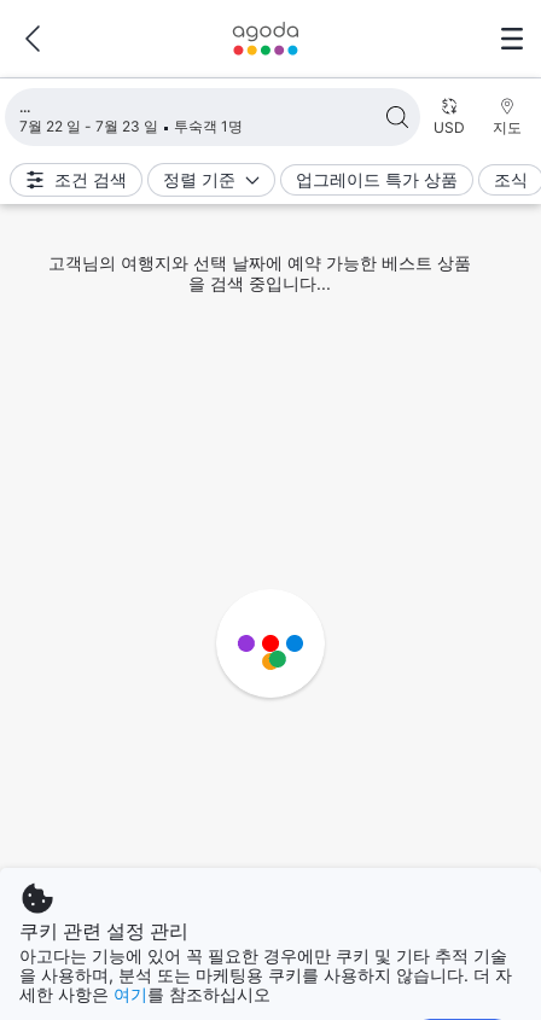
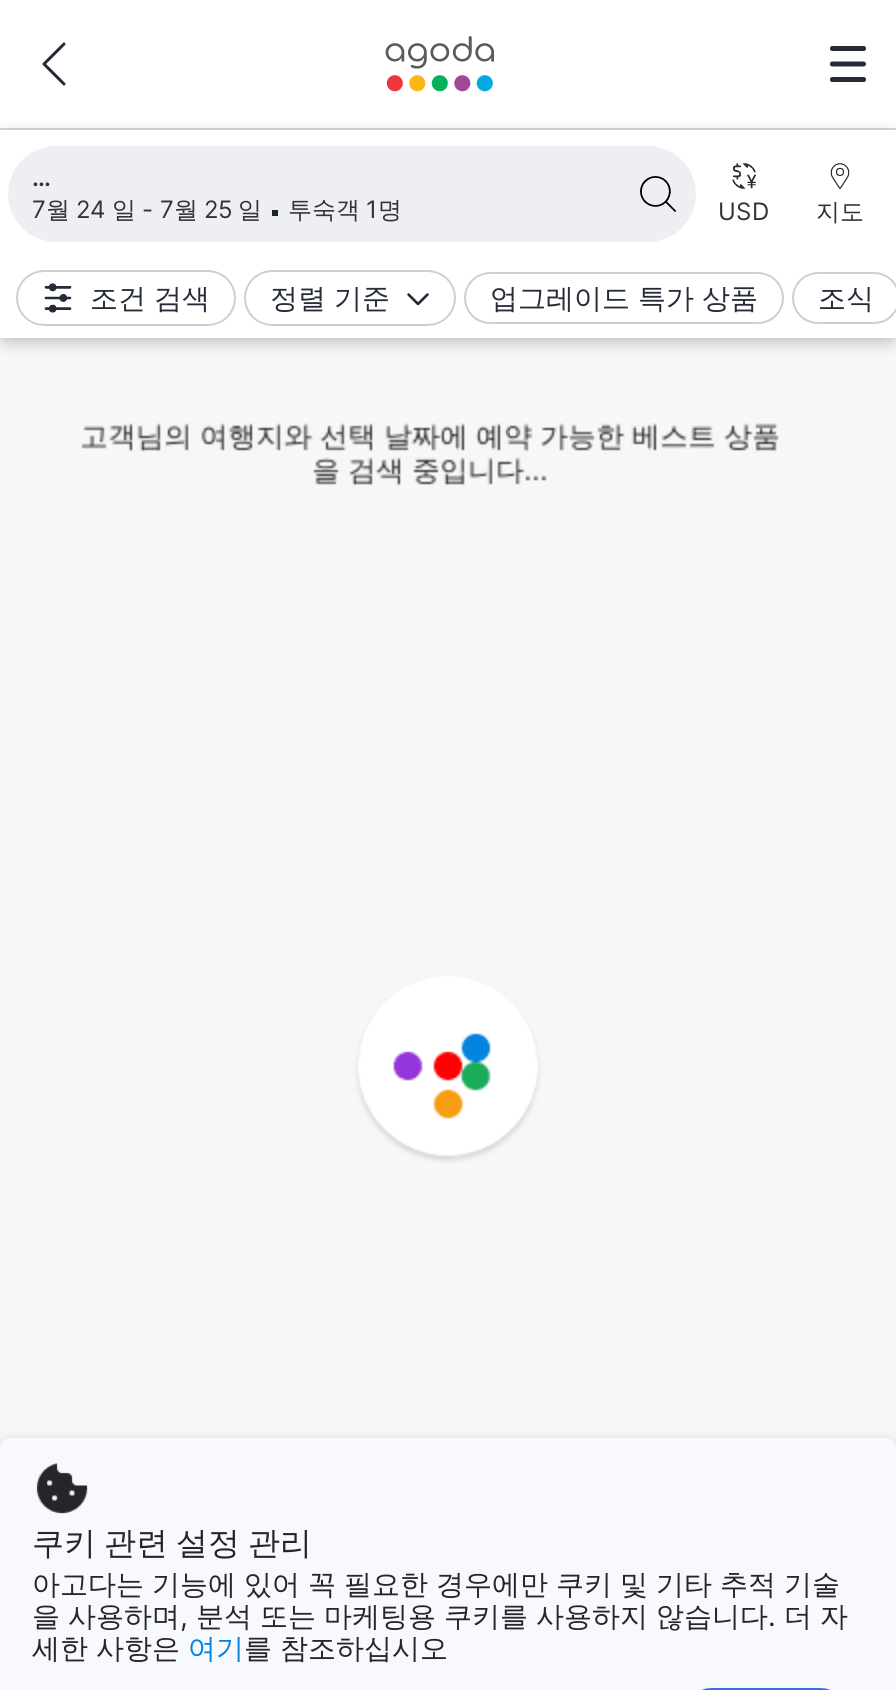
- 7월 22 일 - 7월 23 일 투숙객 1명
+ 7월 24 일 - 7월 25 일 투숙객 1명

- [image]
+ [image]
